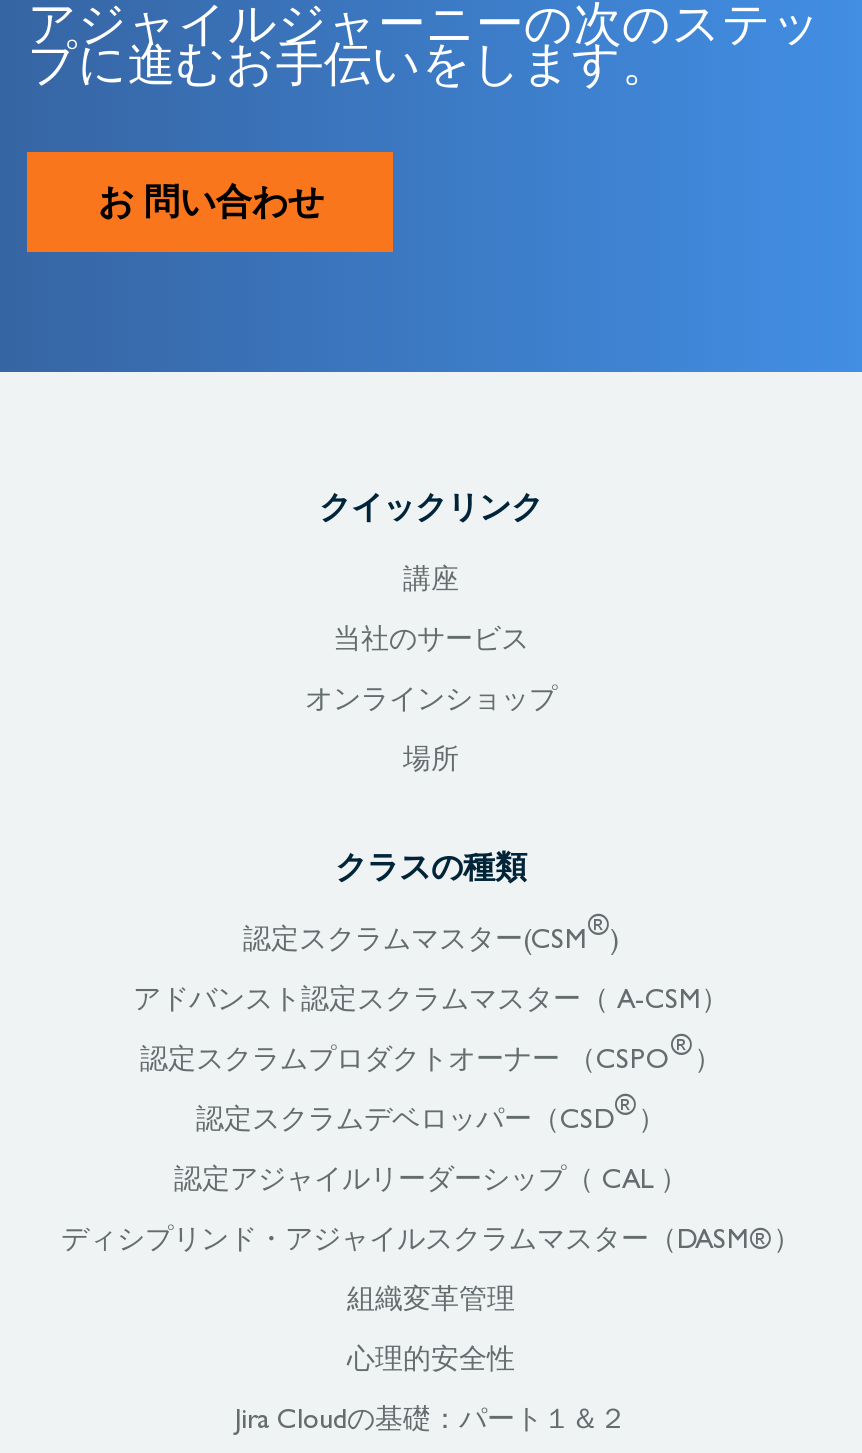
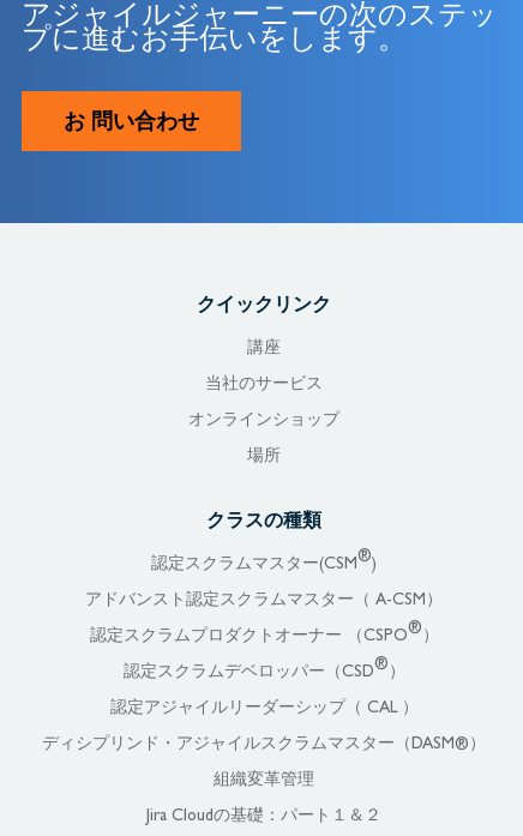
- 心理的安全性
